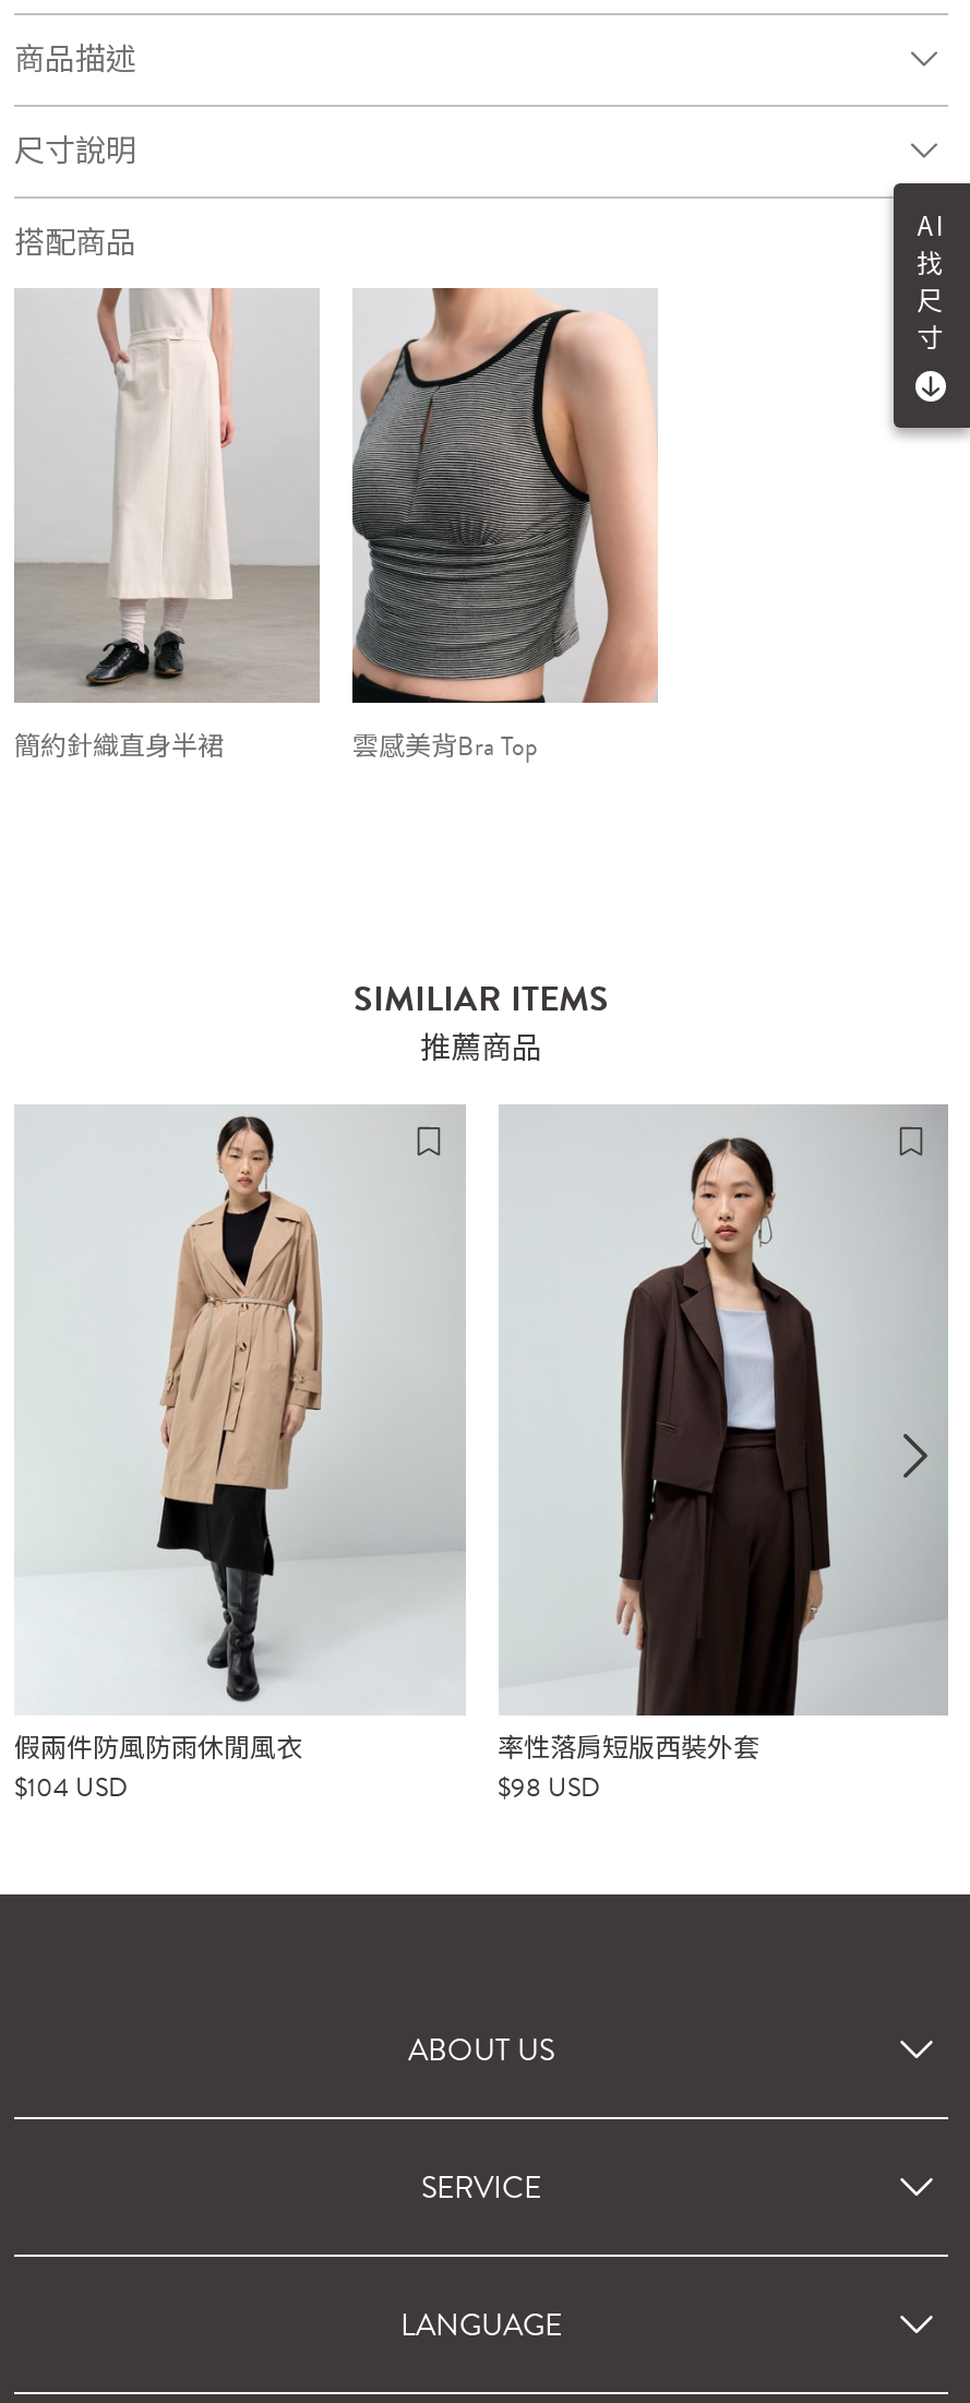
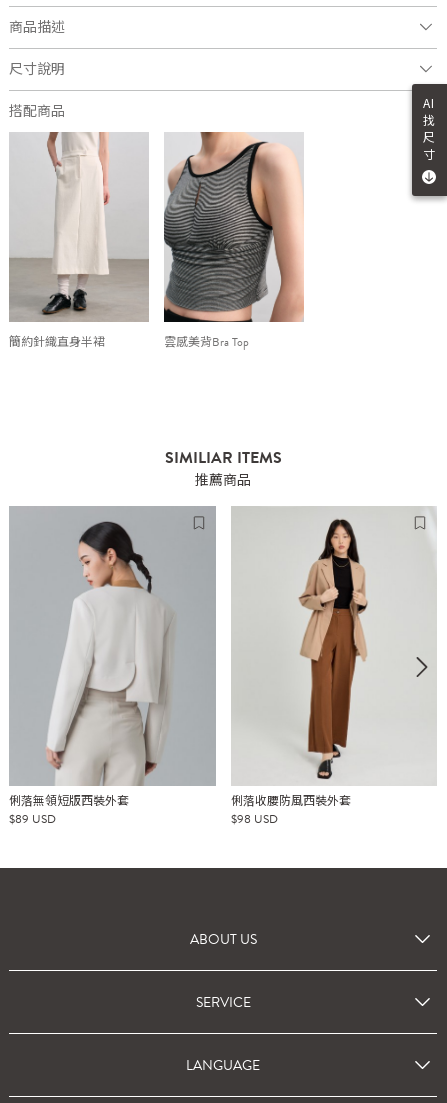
- [image]
- 假兩件防風防雨休閒風衣
- $104 USD
+ [image]
+ 俐落無領短版西裝外套
+ $89 USD

- [image]
- 率性落肩短版西裝外套
+ [image]
+ 俐落收腰防風西裝外套
